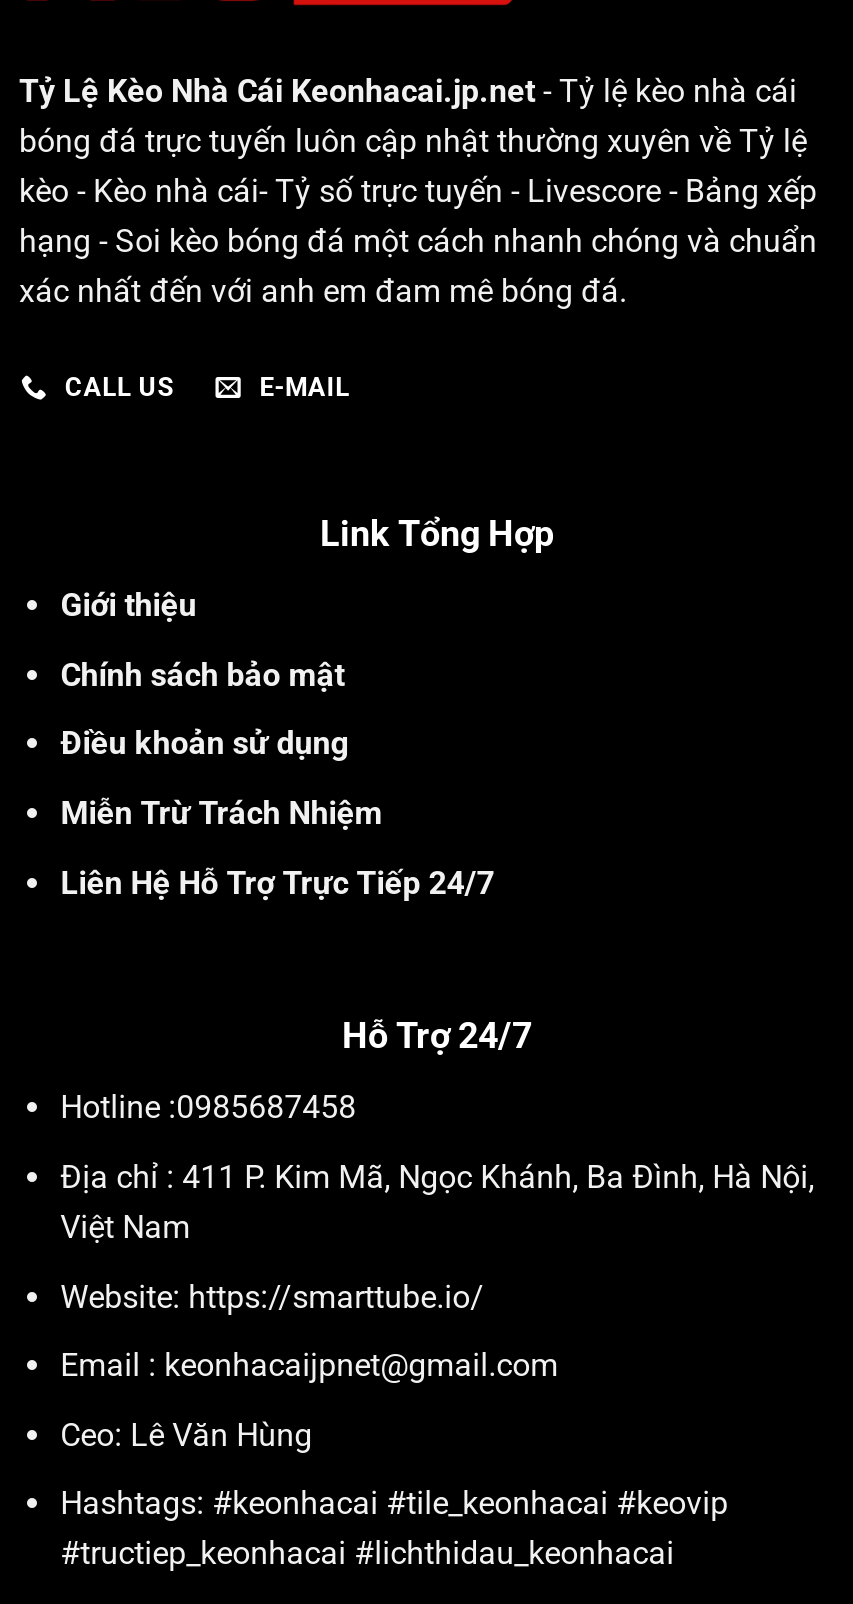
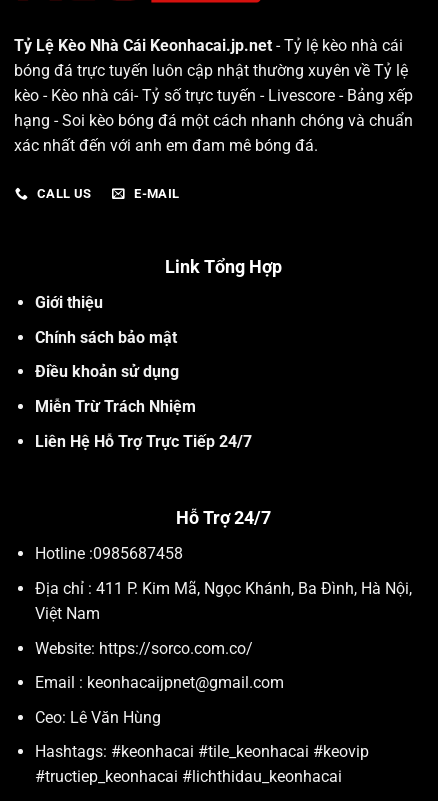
- Website: https://smarttube.io/
+ Website: https://sorco.com.co/
